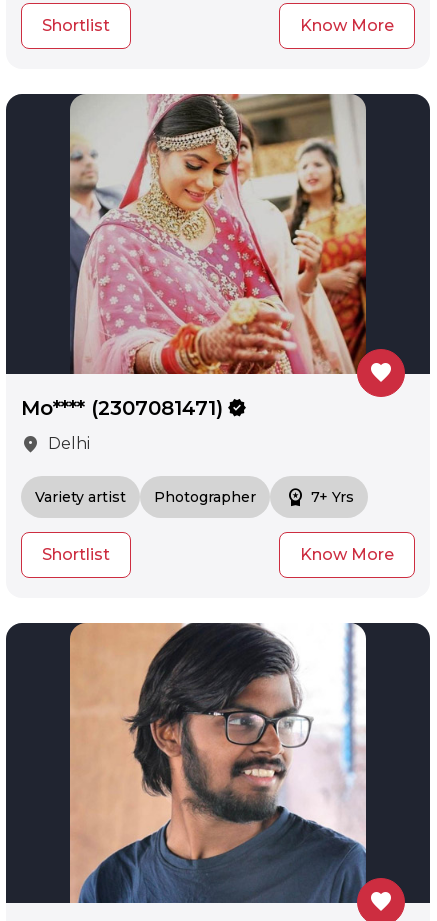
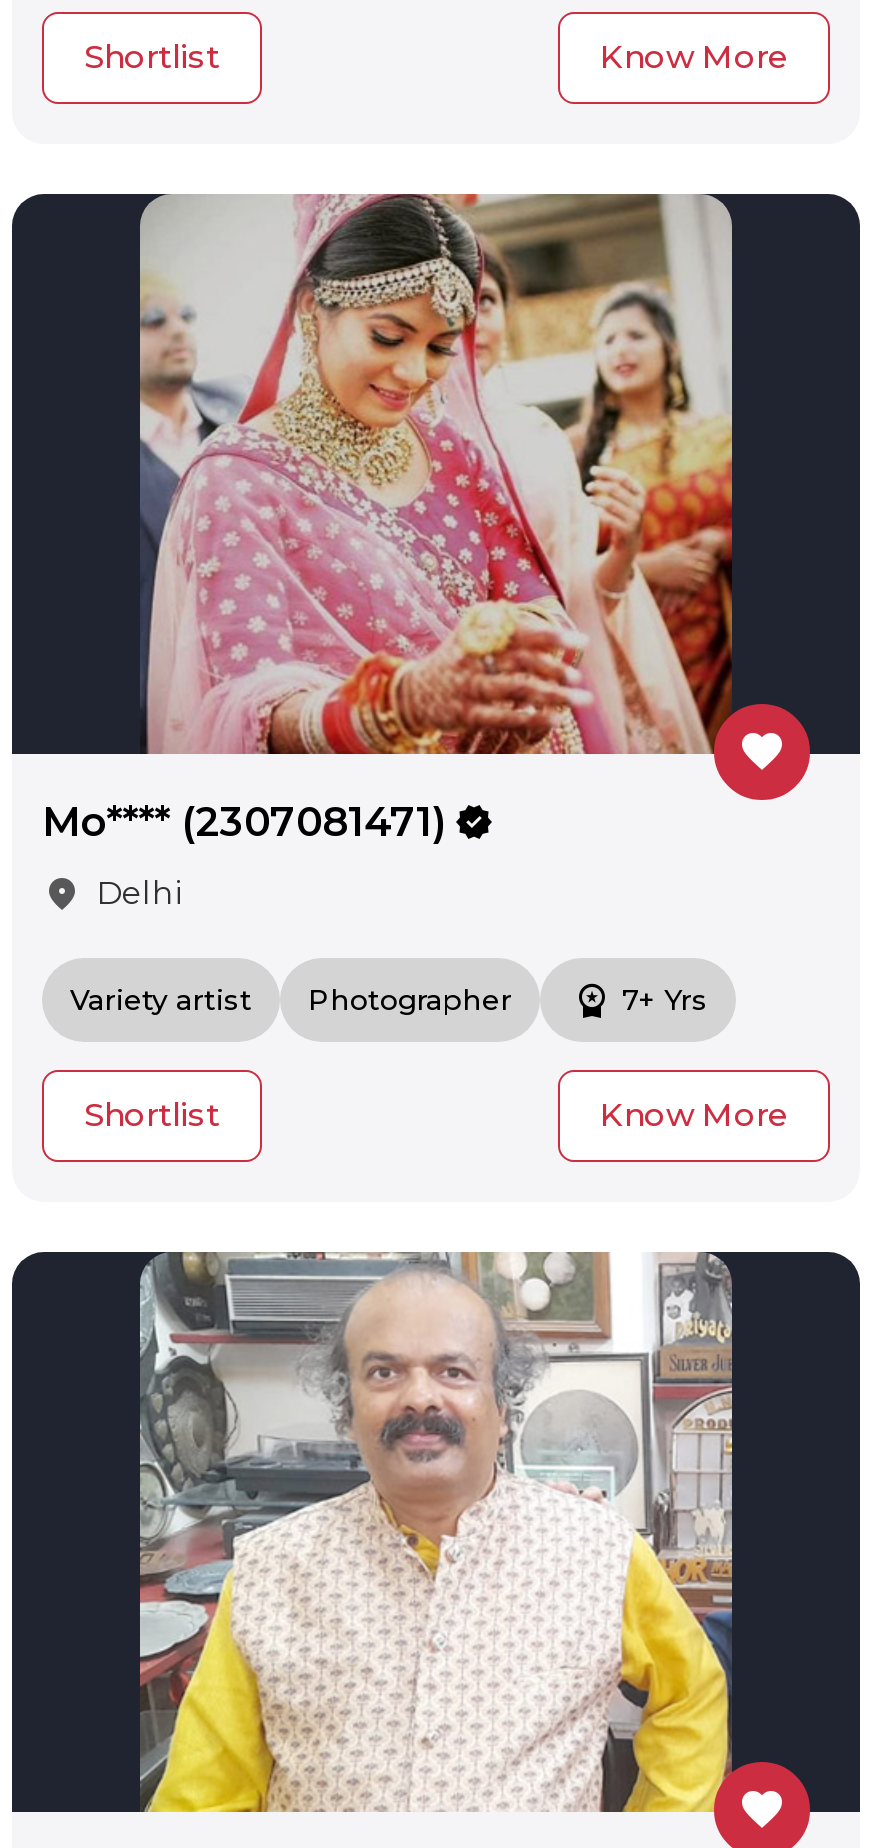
- [image]
+ [image]
